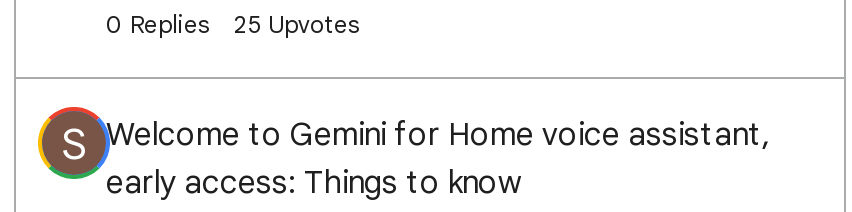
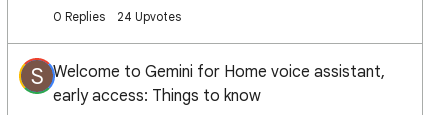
- 25 Upvotes
+ 24 Upvotes
